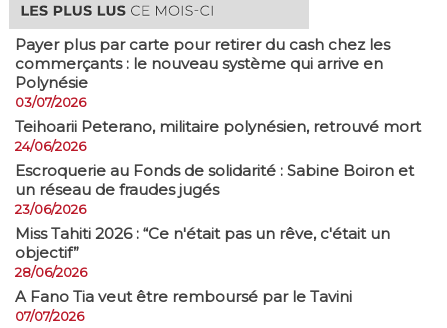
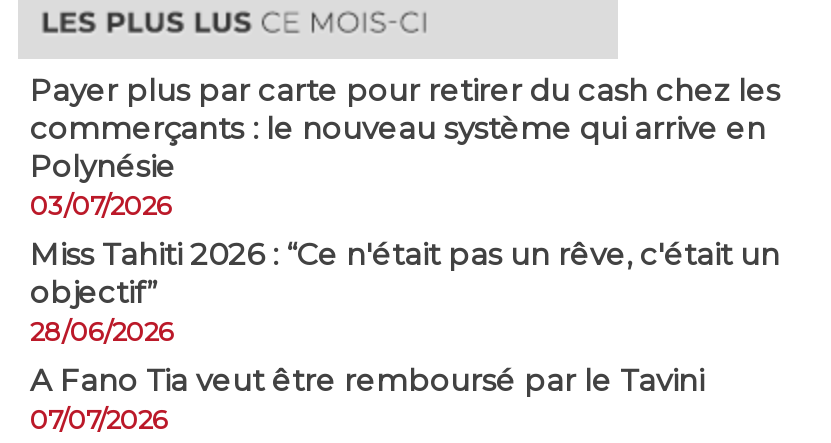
- Teihoarii Peterano, militaire polynésien, retrouvé mort
- 24/06/2026
- Escroquerie au Fonds de solidarité : Sabine Boiron et
- un réseau de fraudes jugés
- 23/06/2026
